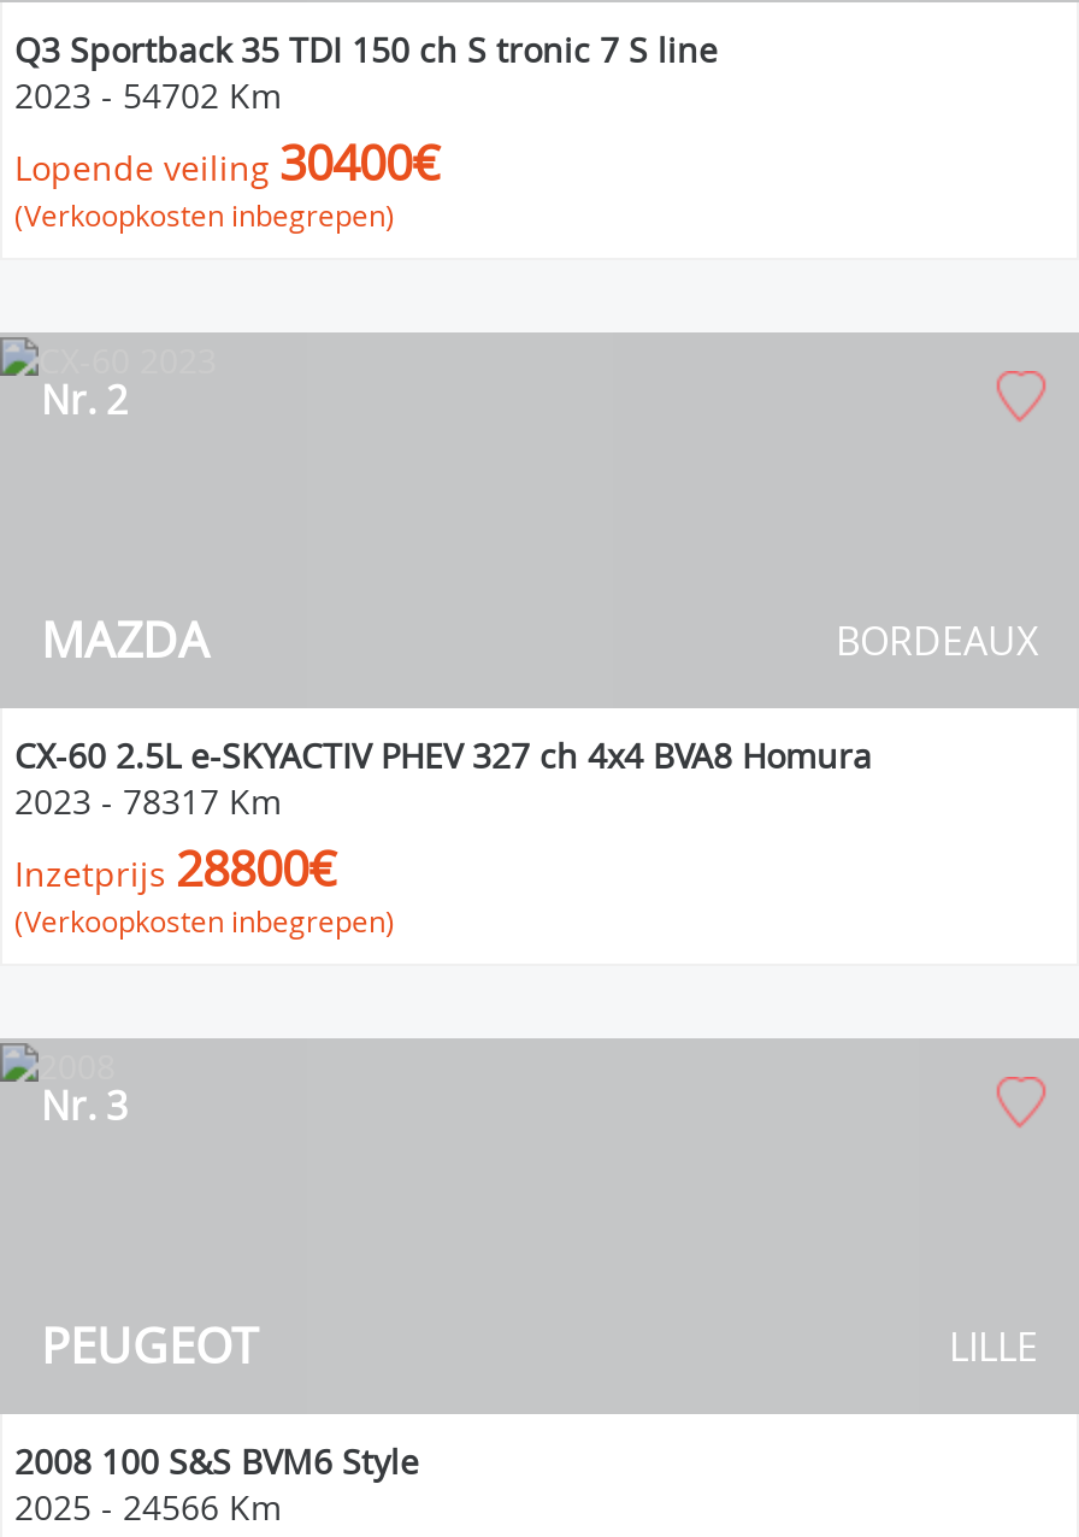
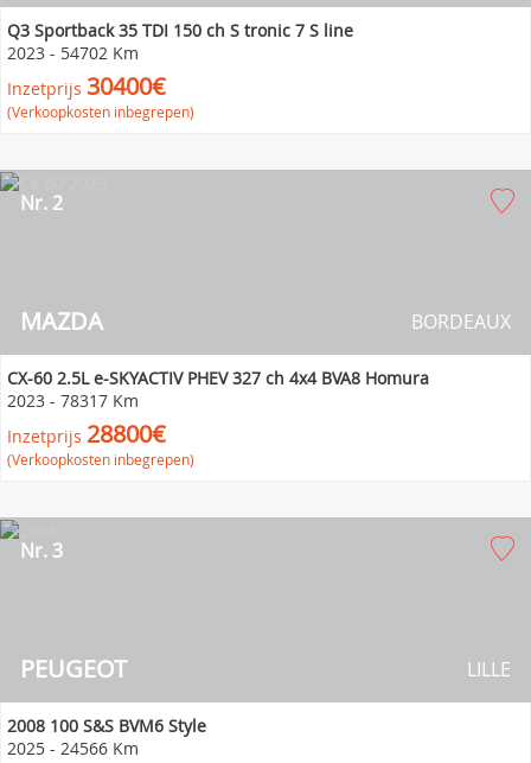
- Lopende veiling 30400€
+ Inzetprijs 30400€
